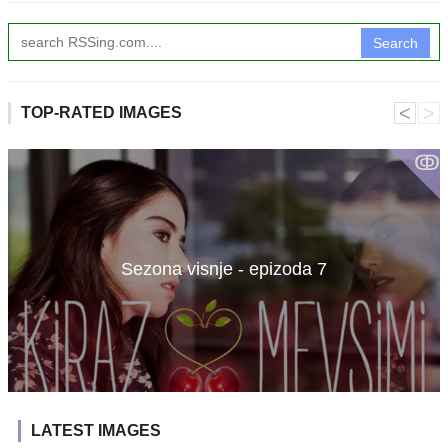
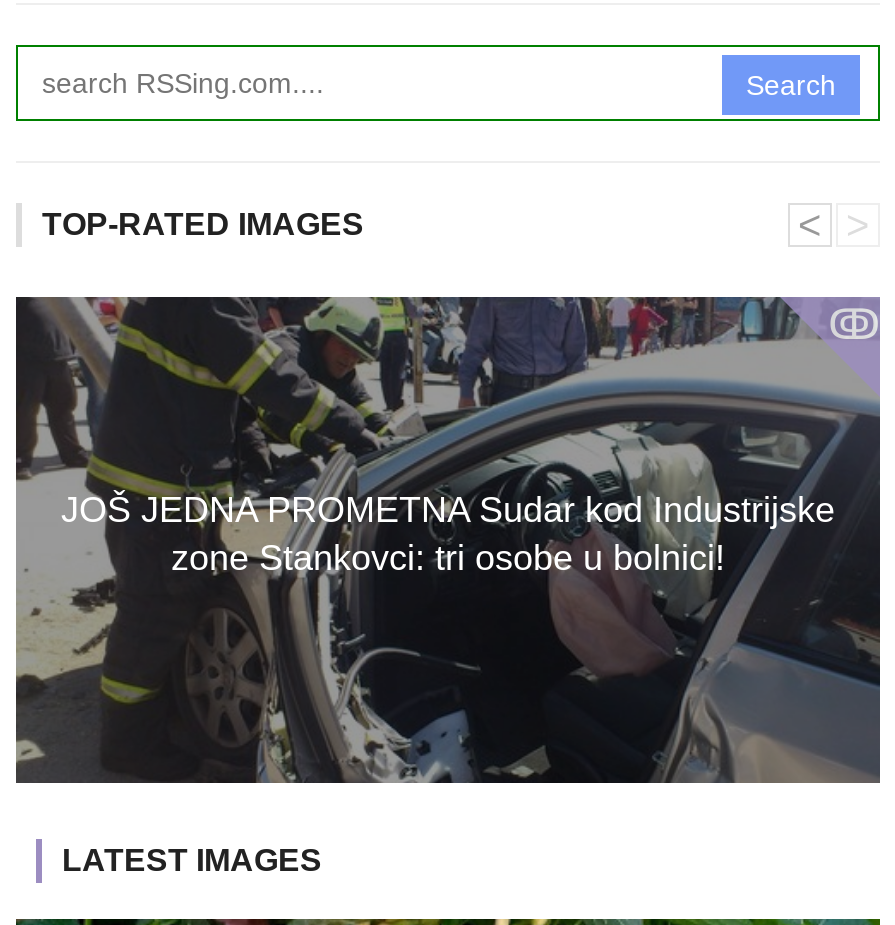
- [image]
- Sezona visnje - epizoda 7
+ [image]
+ JOŠ JEDNA PROMETNA Sudar kod Industrijske
+ zone Stankovci: tri osobe u bolnici!
